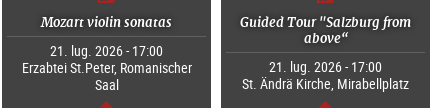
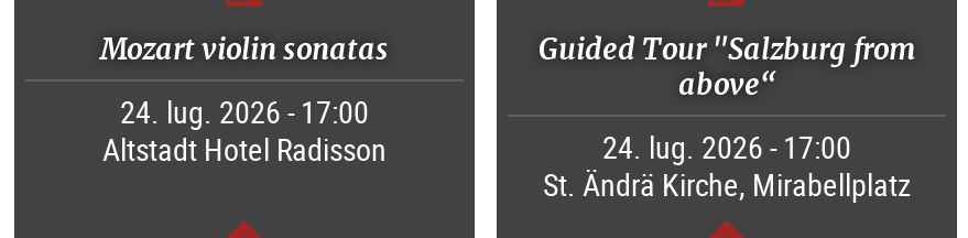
- 21. lug. 2026 - 17:00
- Erzabtei St.Peter, Romanischer
- Saal
+ 24. lug. 2026 - 17:00
+ Altstadt Hotel Radisson

- 21. lug. 2026 - 17:00
+ 24. lug. 2026 - 17:00
